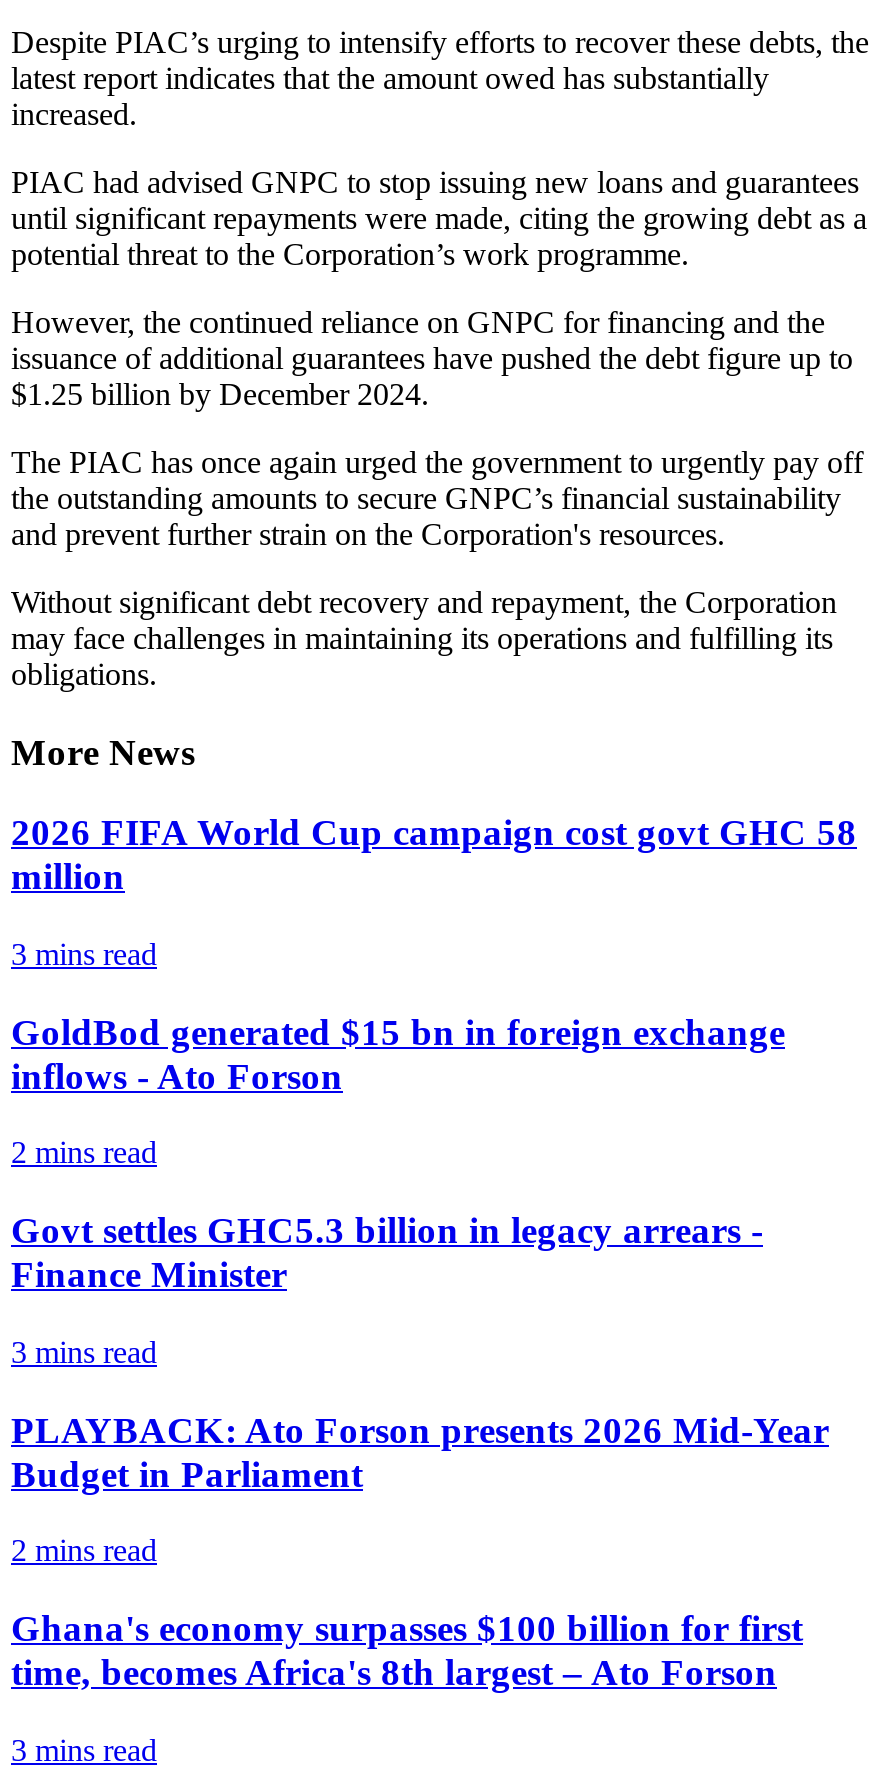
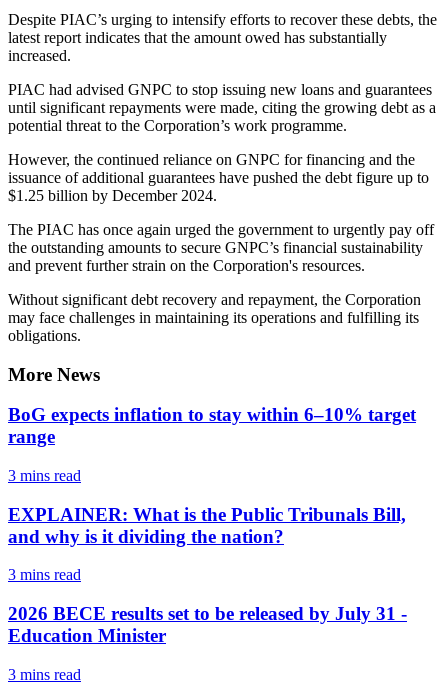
- 2026 FIFA World Cup campaign cost govt GHC 58
- million
+ BoG expects inflation to stay within 6–10% target
+ range

- GoldBod generated $15 bn in foreign exchange
- inflows - Ato Forson
- 2 mins read
- Govt settles GHC5.3 billion in legacy arrears -
- Finance Minister
+ EXPLAINER: What is the Public Tribunals Bill,
+ and why is it dividing the nation?

- PLAYBACK: Ato Forson presents 2026 Mid-Year
- Budget in Parliament
- 2 mins read
- Ghana's economy surpasses $100 billion for first
- time, becomes Africa's 8th largest – Ato Forson
+ 2026 BECE results set to be released by July 31 -
+ Education Minister
